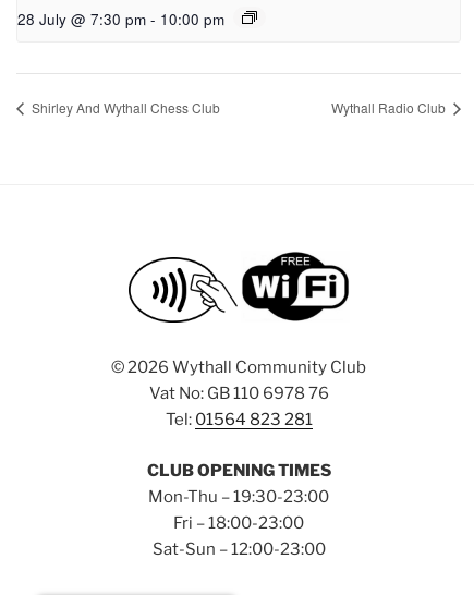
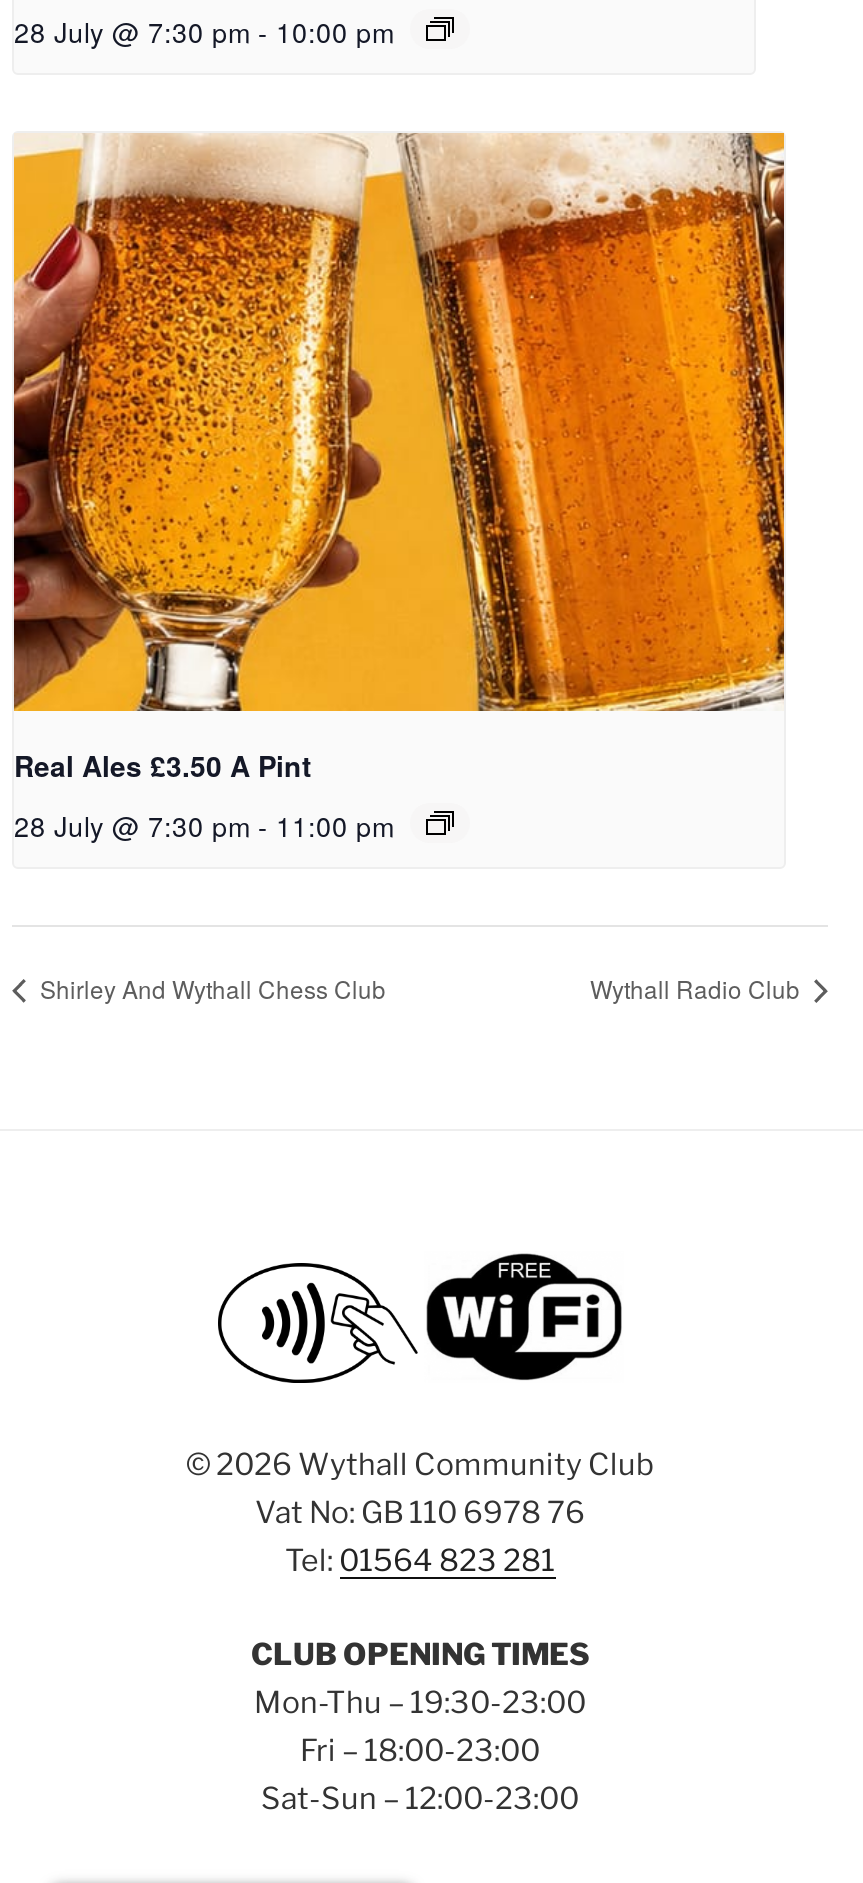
+ [image]
+ Real Ales £3.50 A Pint
+ 28 July @ 7:30 pm - 11:00 pm
